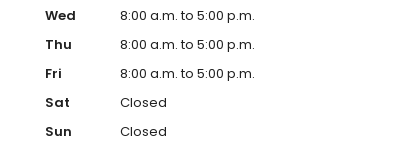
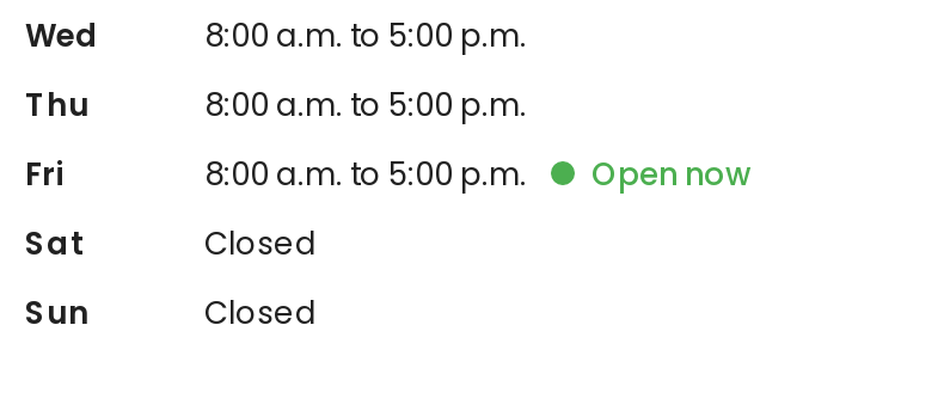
+ Open now
